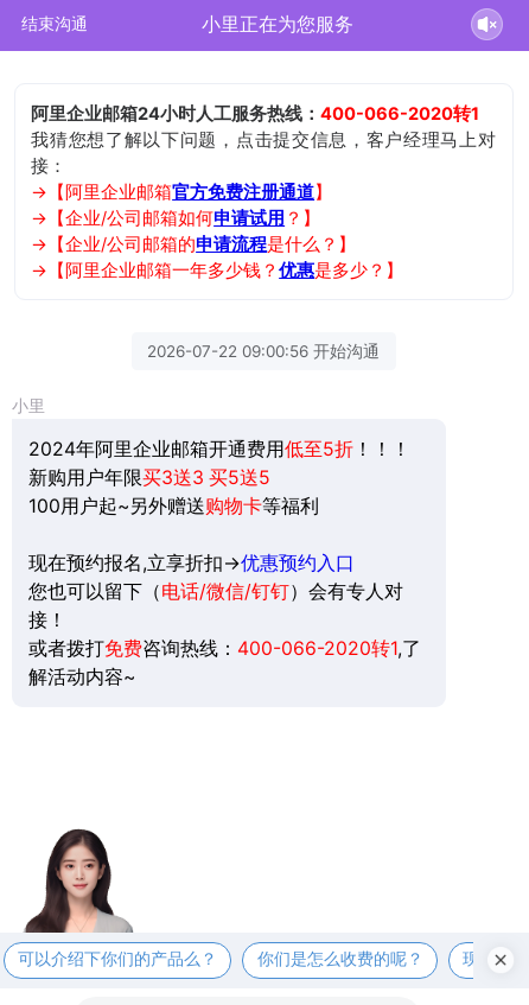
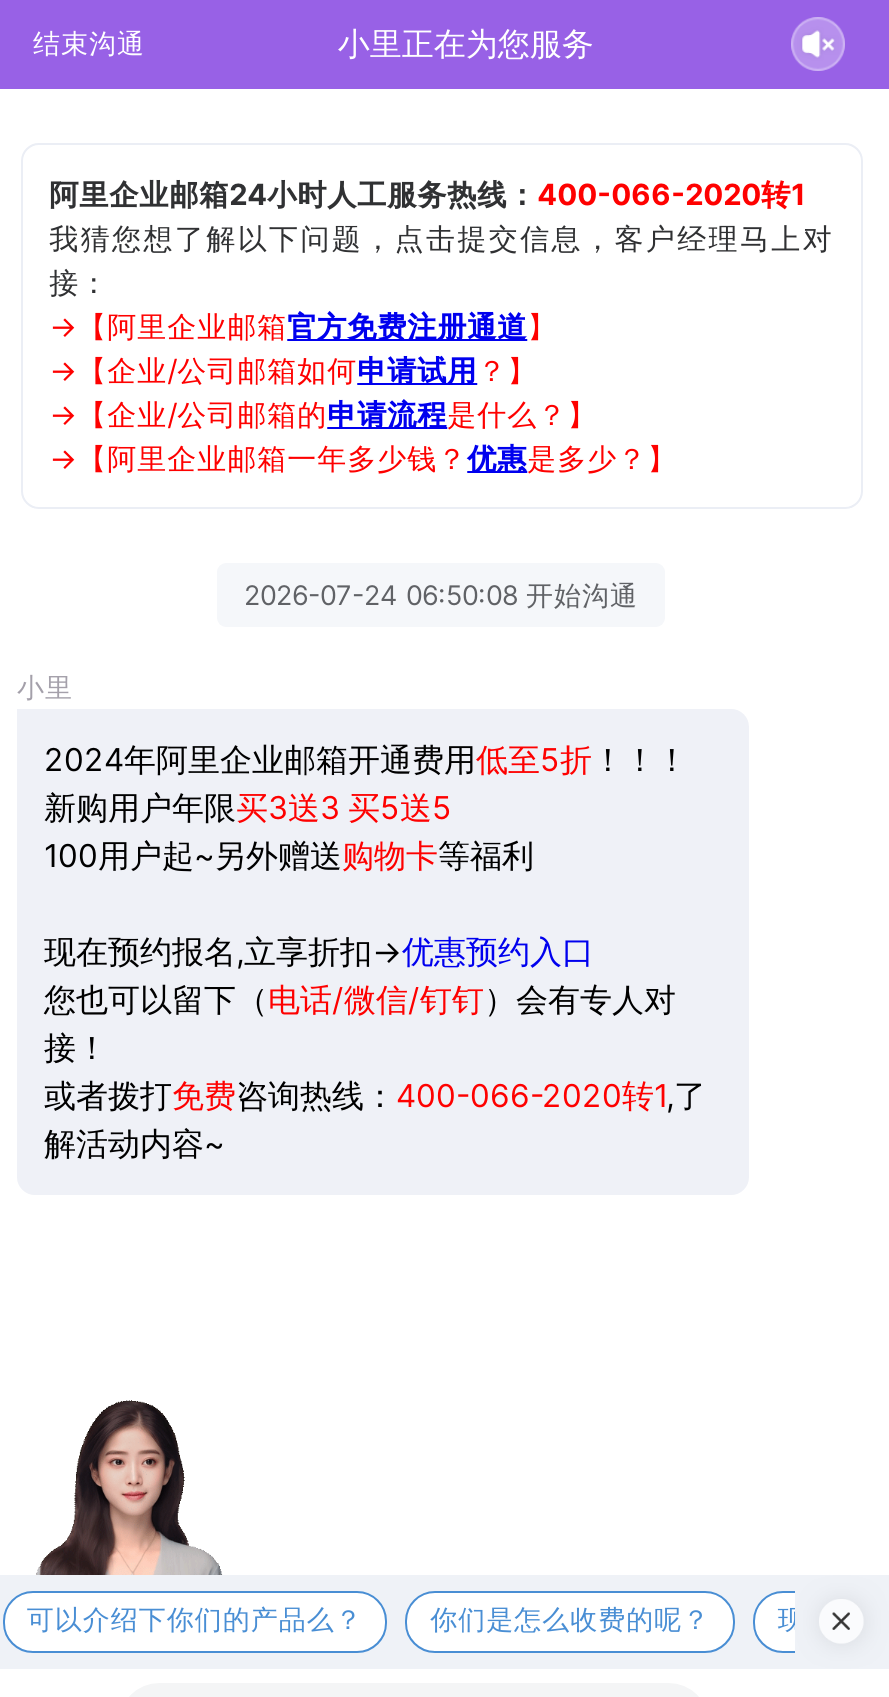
- 2026-07-22 09:00:56 开始沟通
+ 2026-07-24 06:50:08 开始沟通
